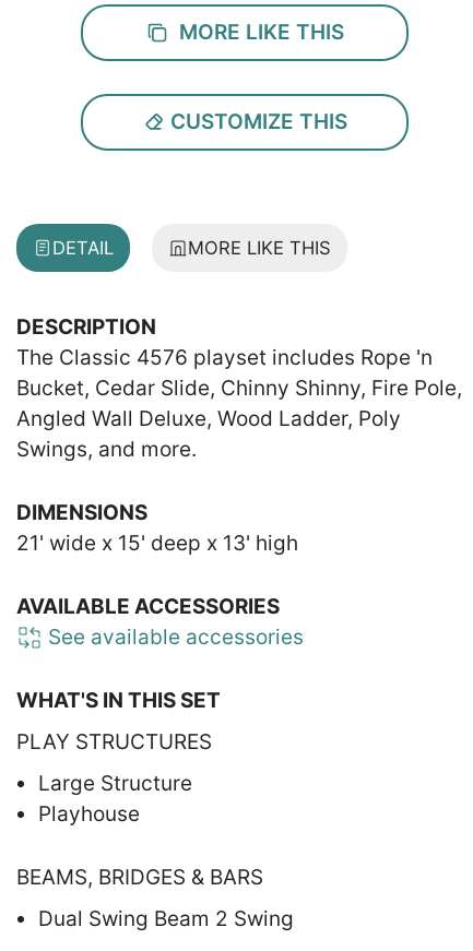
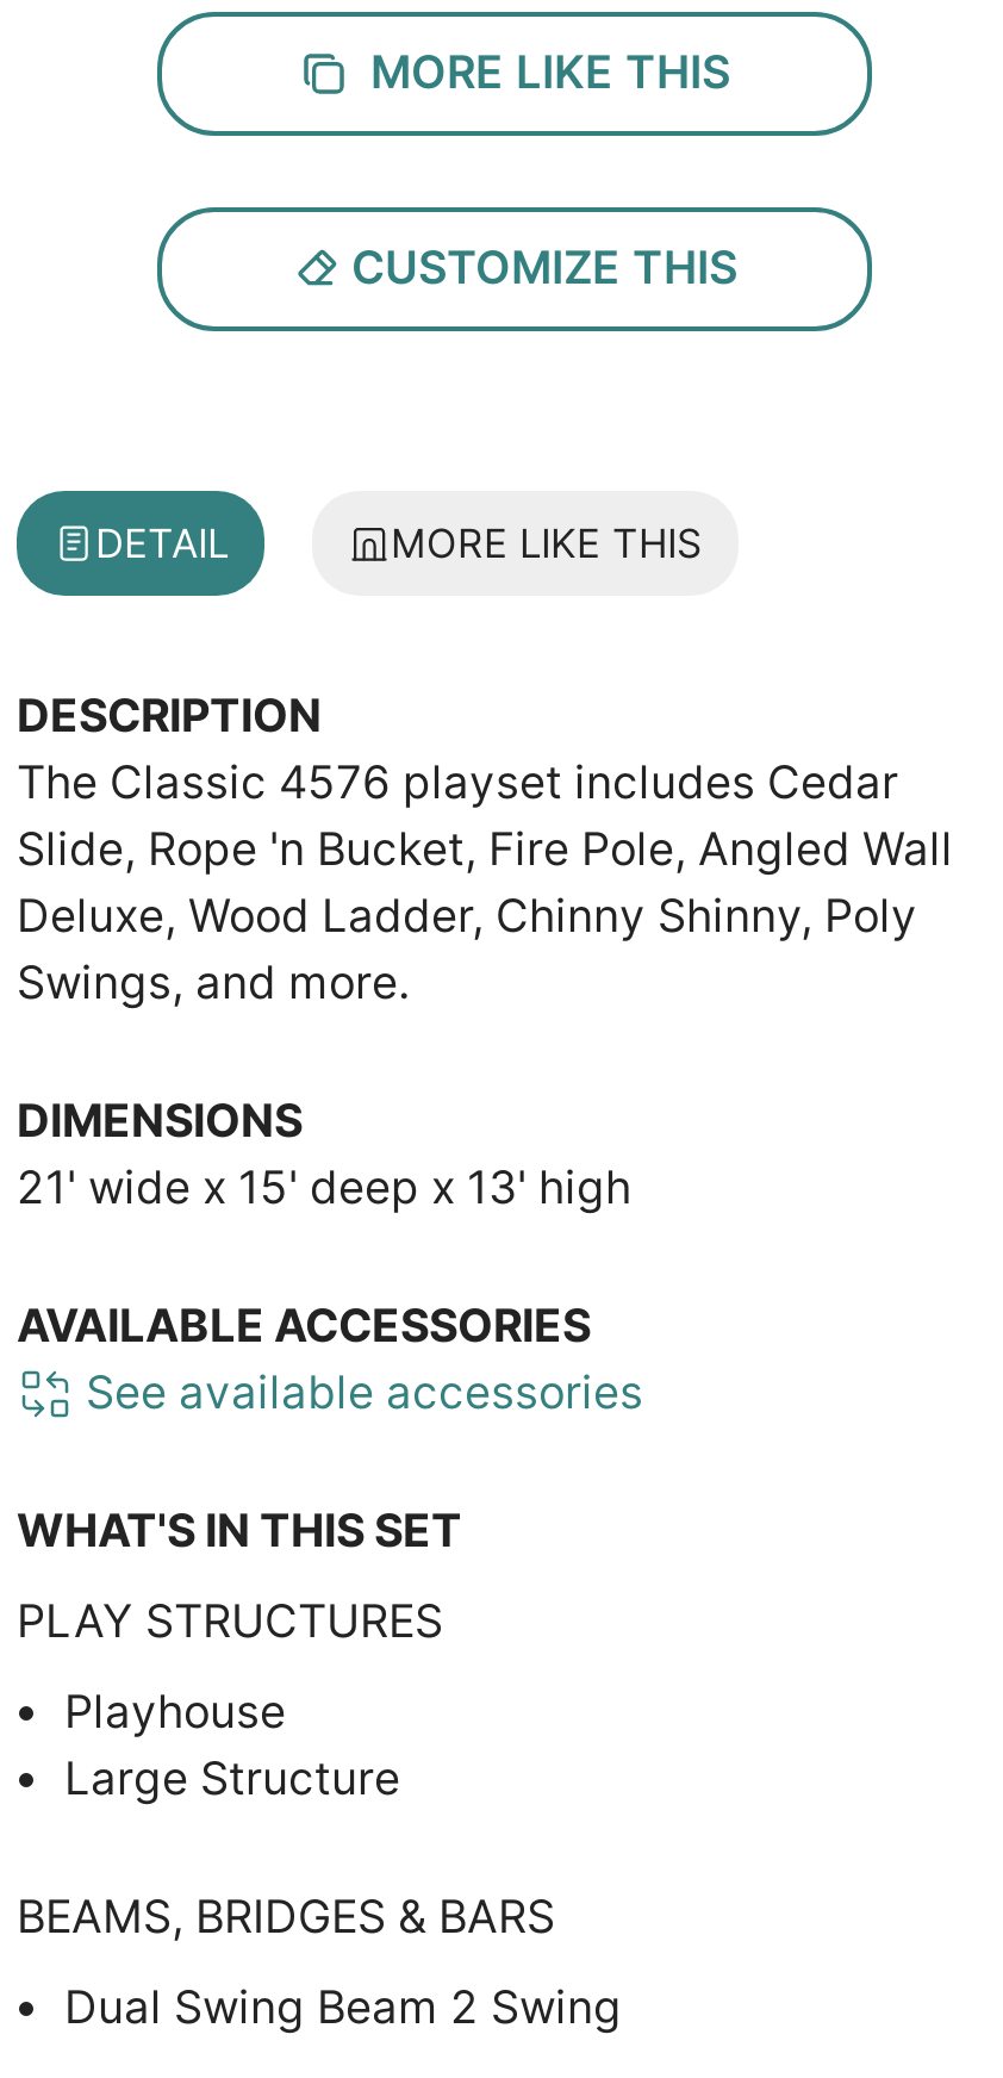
- The Classic 4576 playset includes Rope 'n
- Bucket, Cedar Slide, Chinny Shinny, Fire Pole,
- Angled Wall Deluxe, Wood Ladder, Poly
+ The Classic 4576 playset includes Cedar
+ Slide, Rope 'n Bucket, Fire Pole, Angled Wall
+ Deluxe, Wood Ladder, Chinny Shinny, Poly

moved down: Large Structure

moved up: Playhouse
